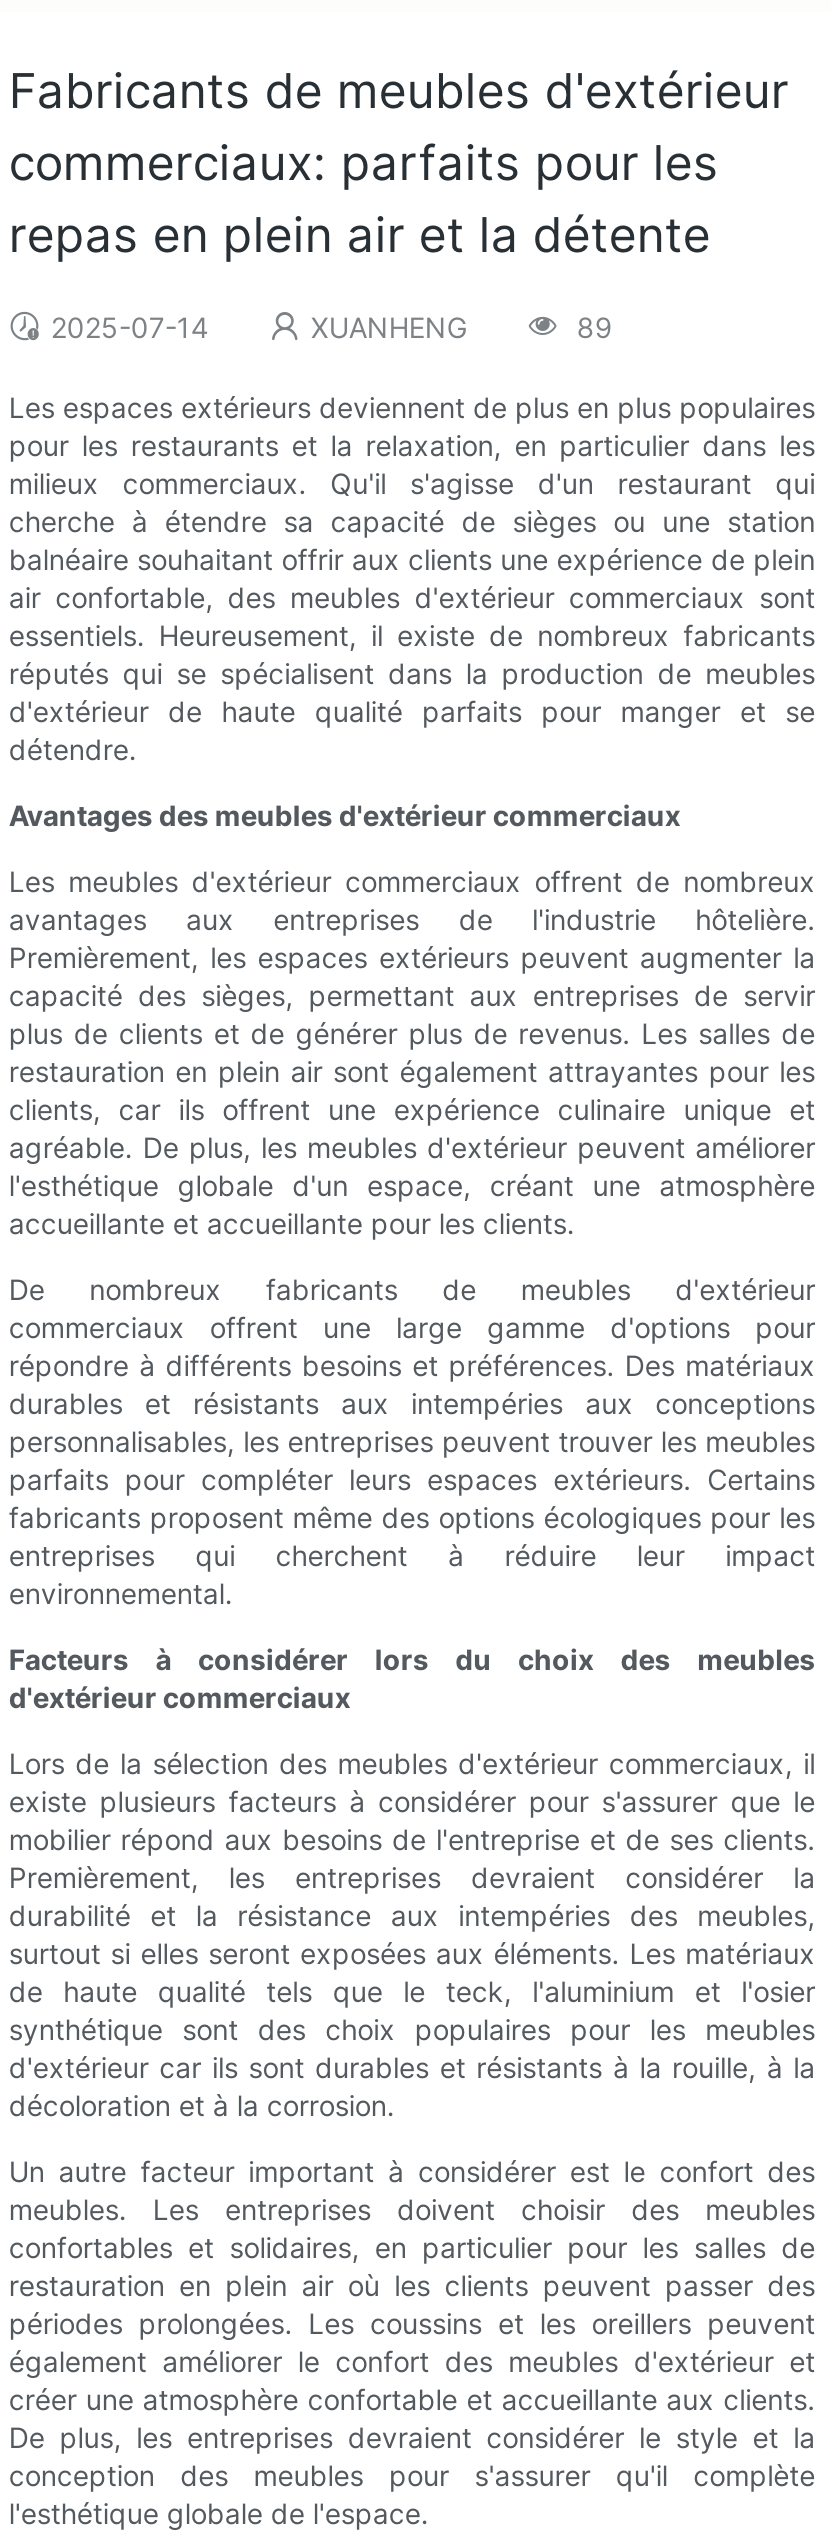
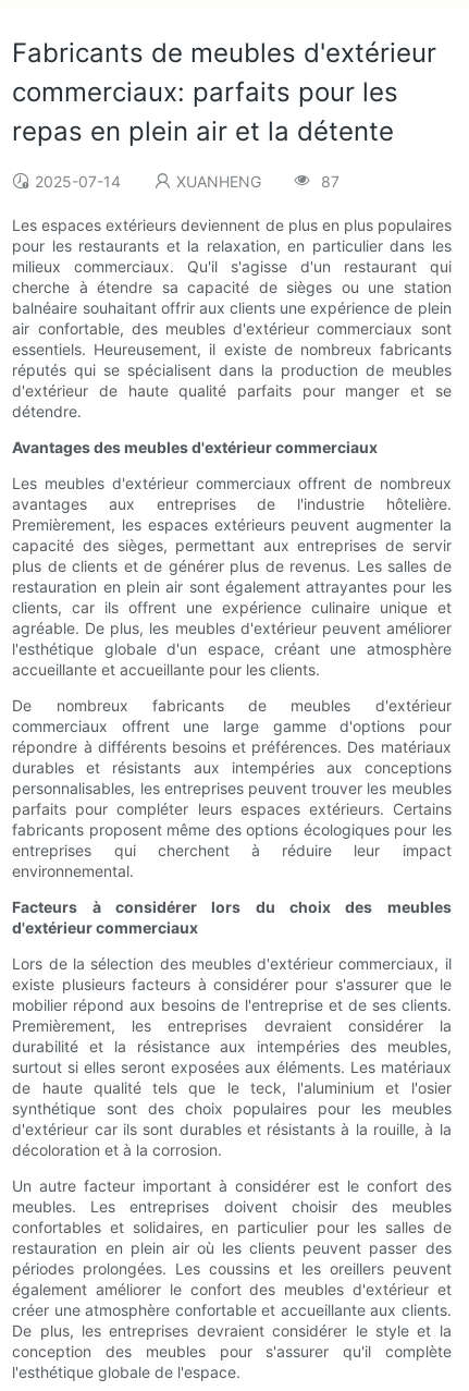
- 89
+ 87
